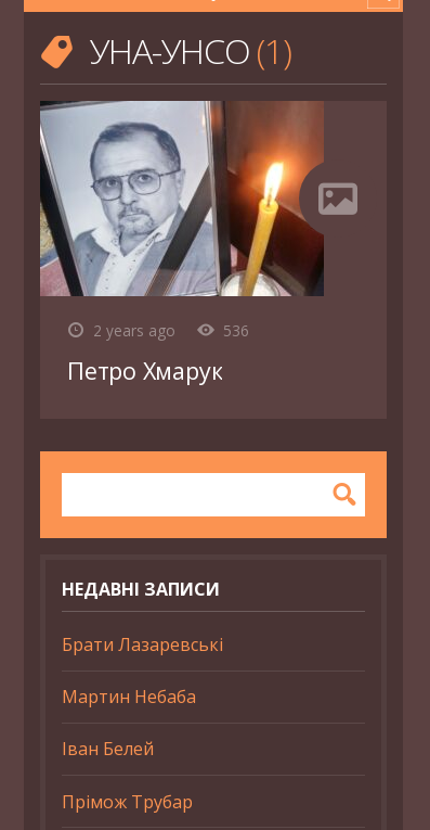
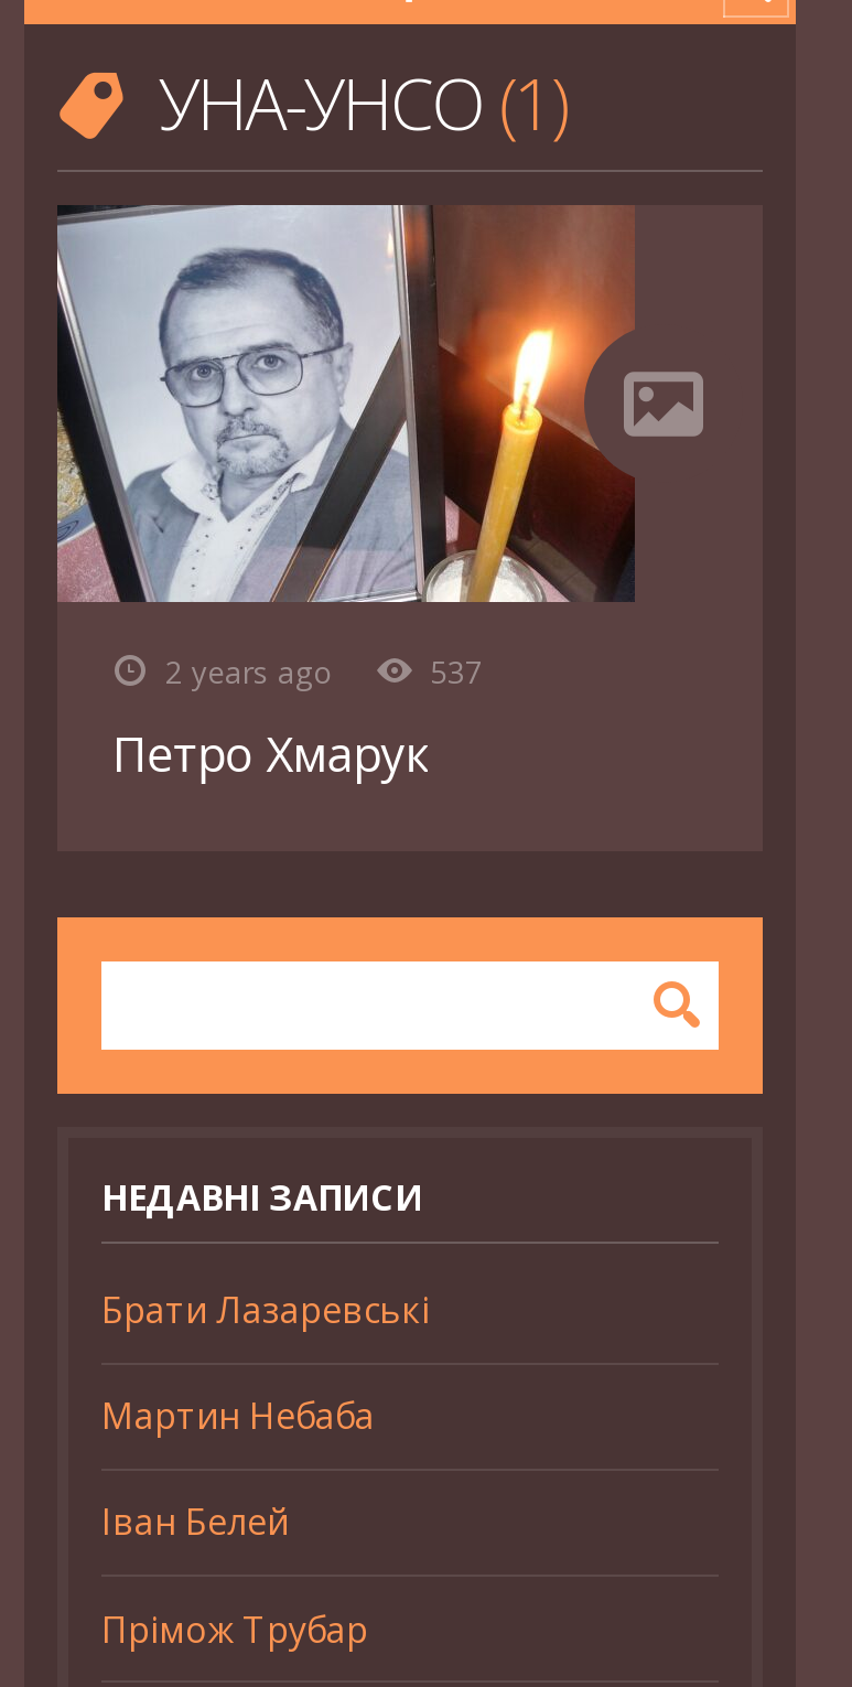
- 536
+ 537
